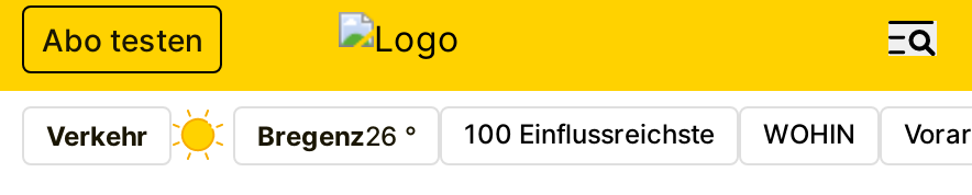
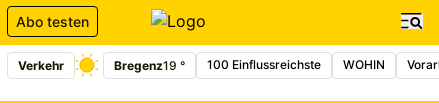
- Bregenz26 °
+ Bregenz19 °
